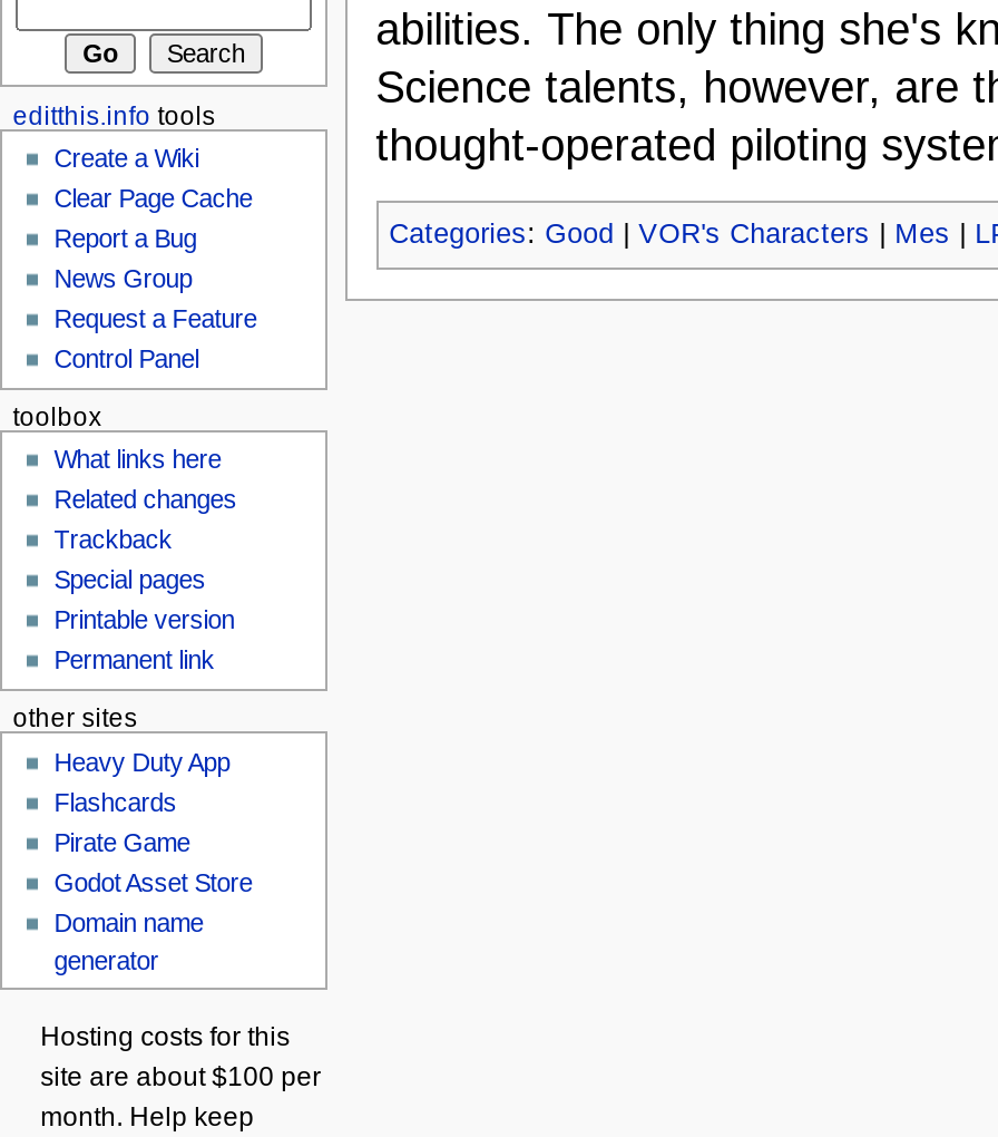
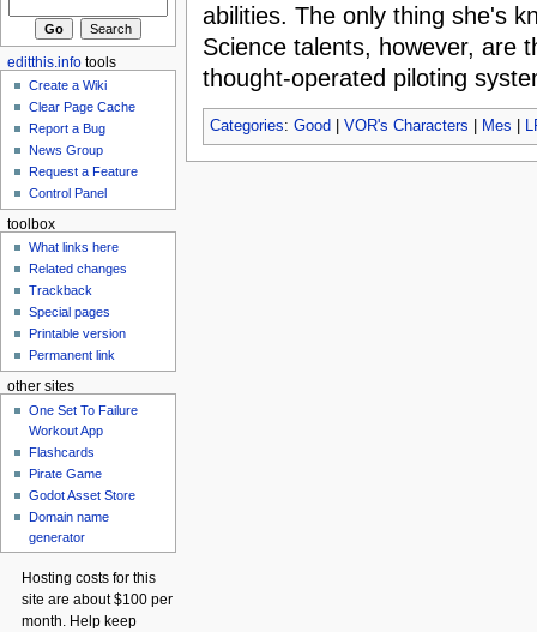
- Heavy Duty App
+ One Set To Failure
+ Workout App
